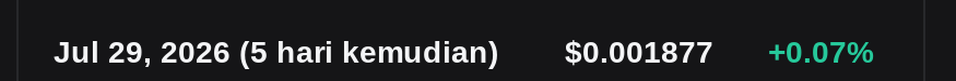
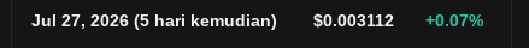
- Jul 29, 2026 (5 hari kemudian)
+ Jul 27, 2026 (5 hari kemudian)

- $0.001877
+ $0.003112
